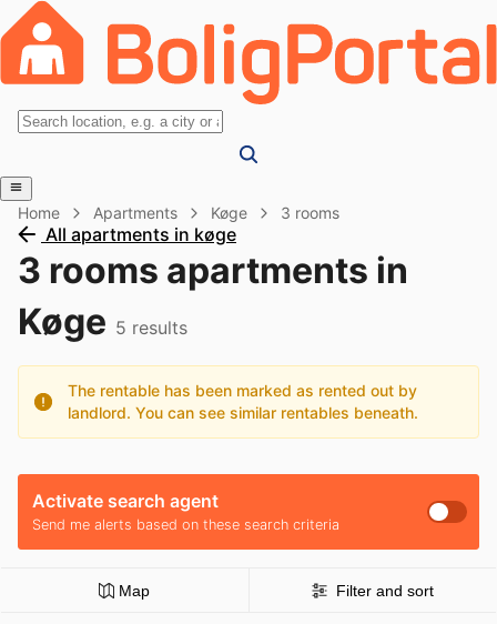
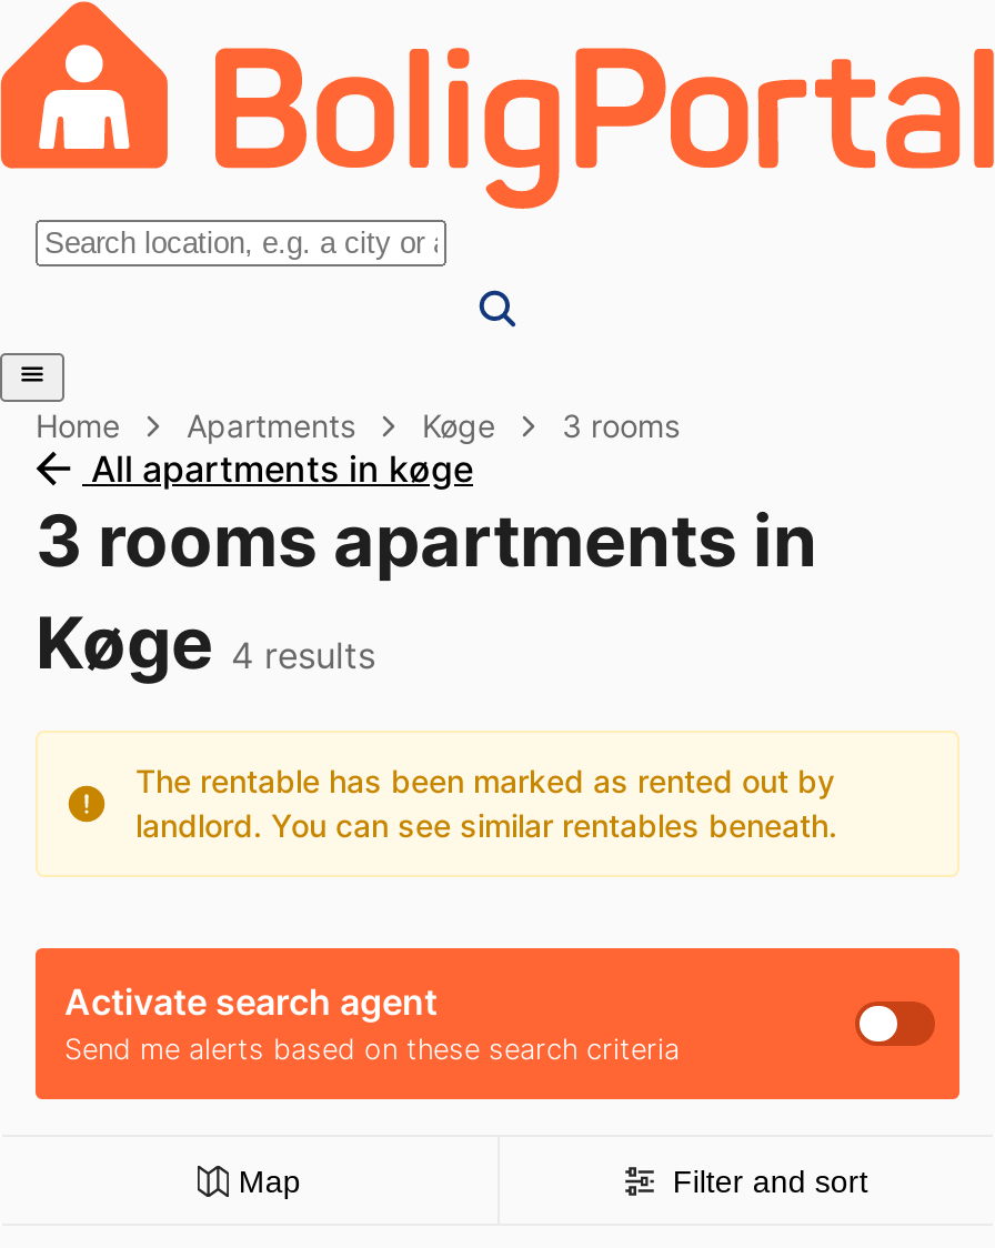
- Køge 5 results
+ Køge 4 results
